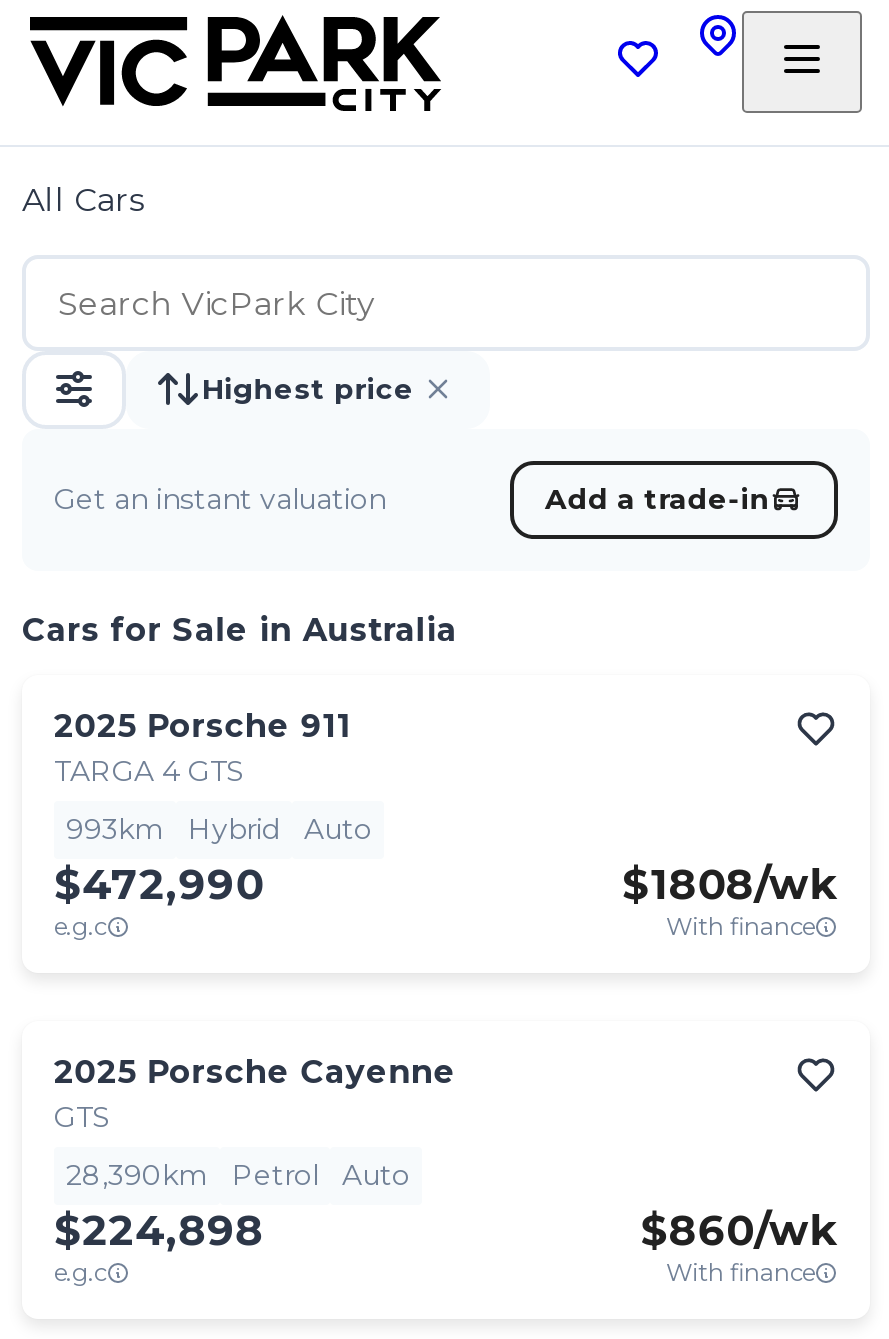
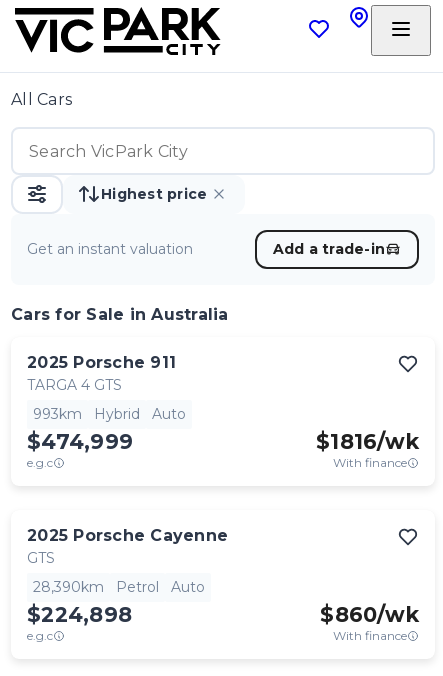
- $472,990
+ $474,999

- $1808/wk
+ $1816/wk
